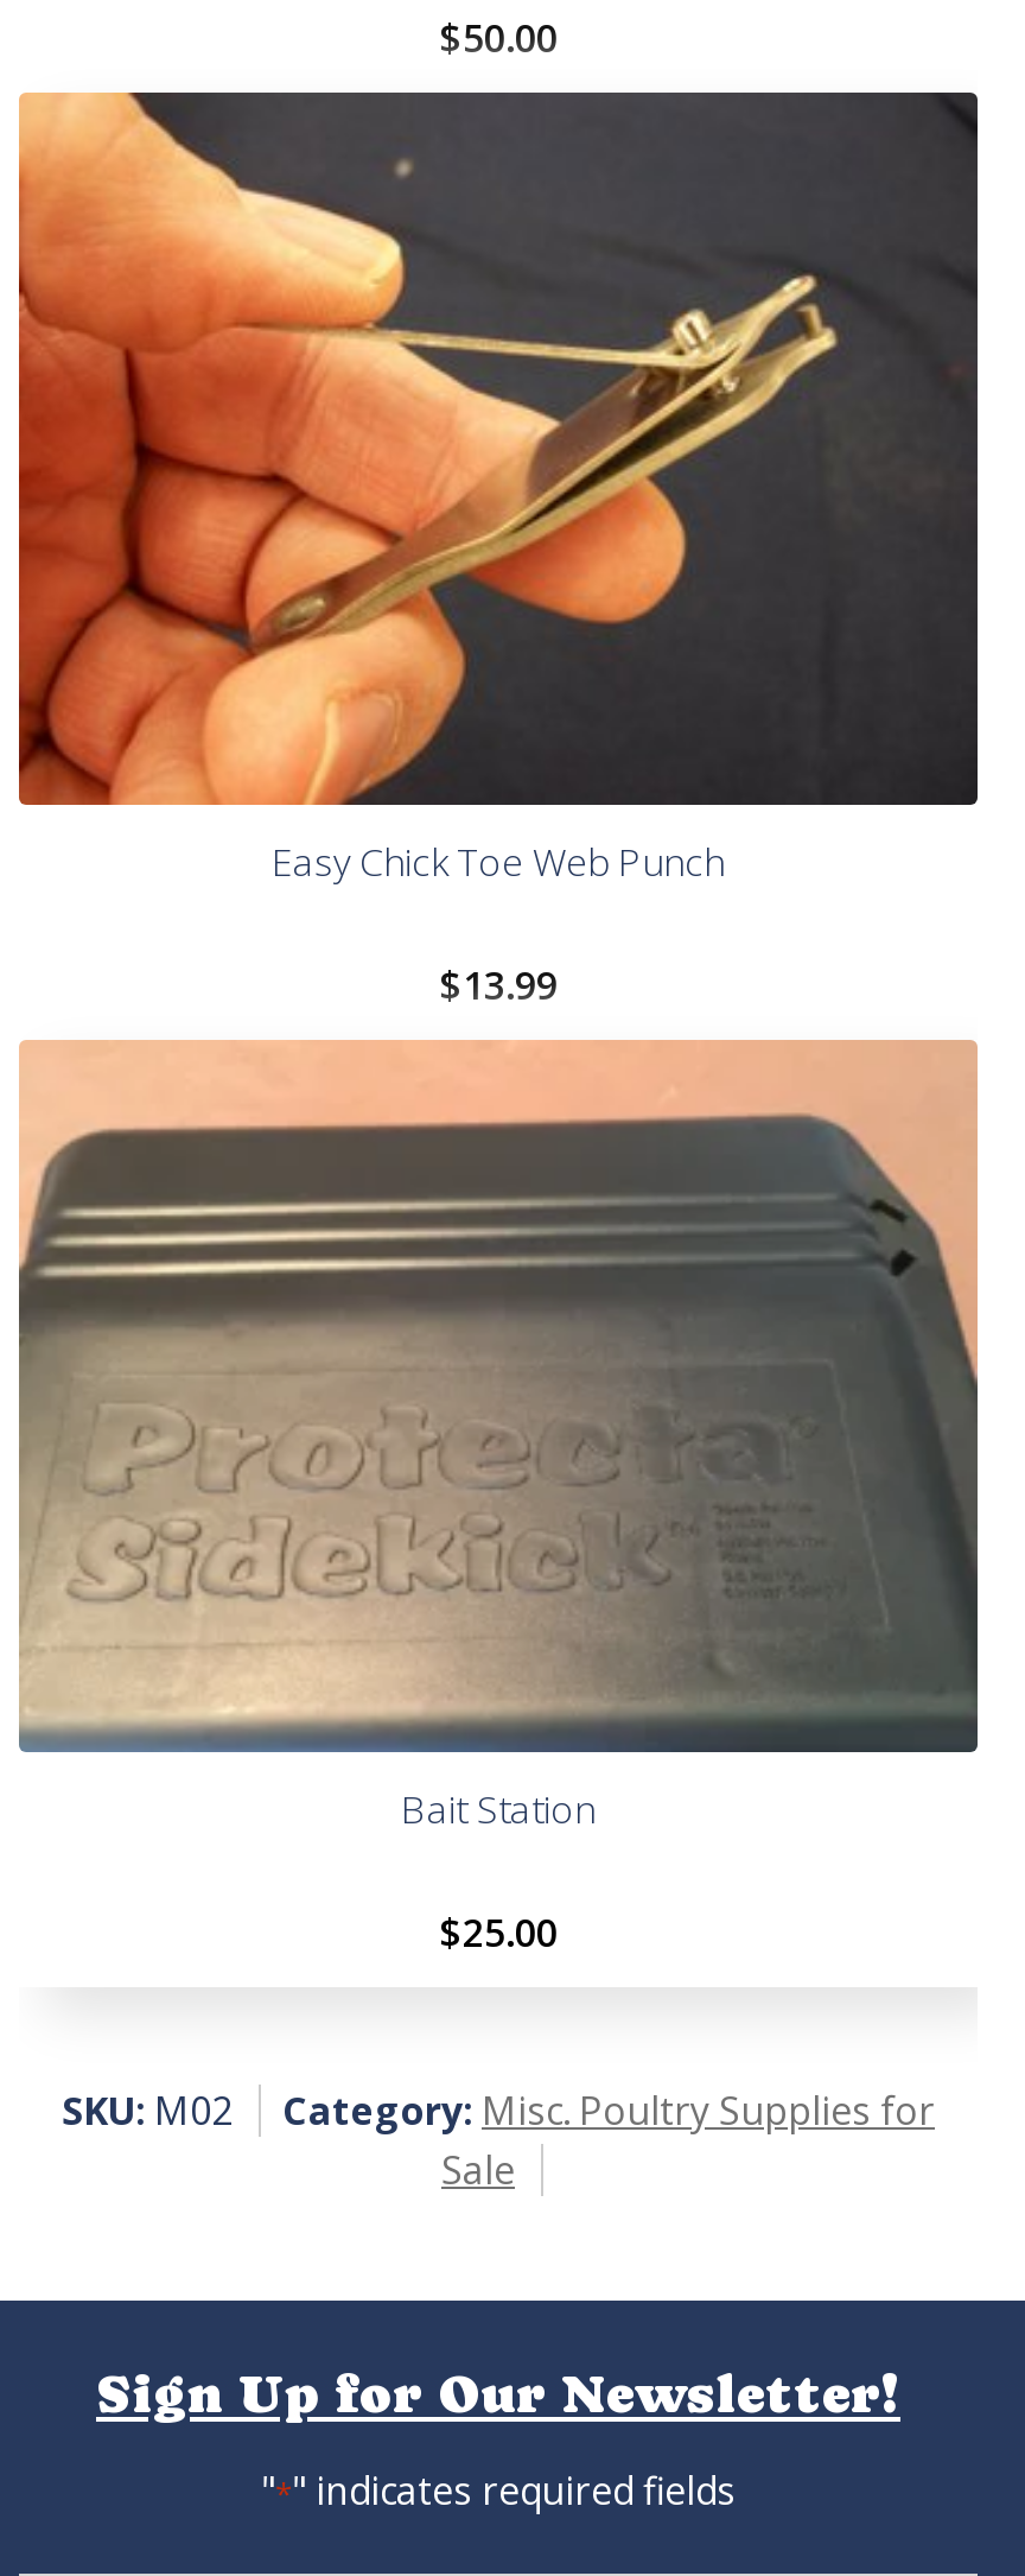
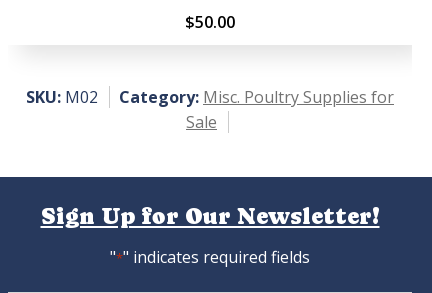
- [image]
- Easy Chick Toe Web Punch
- $13.99

- [image]
- Bait Station
- $25.00
